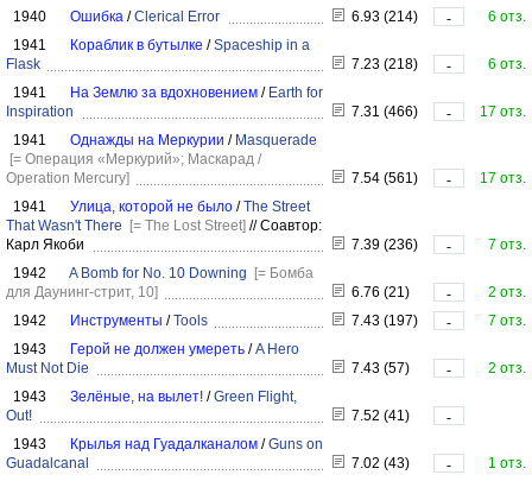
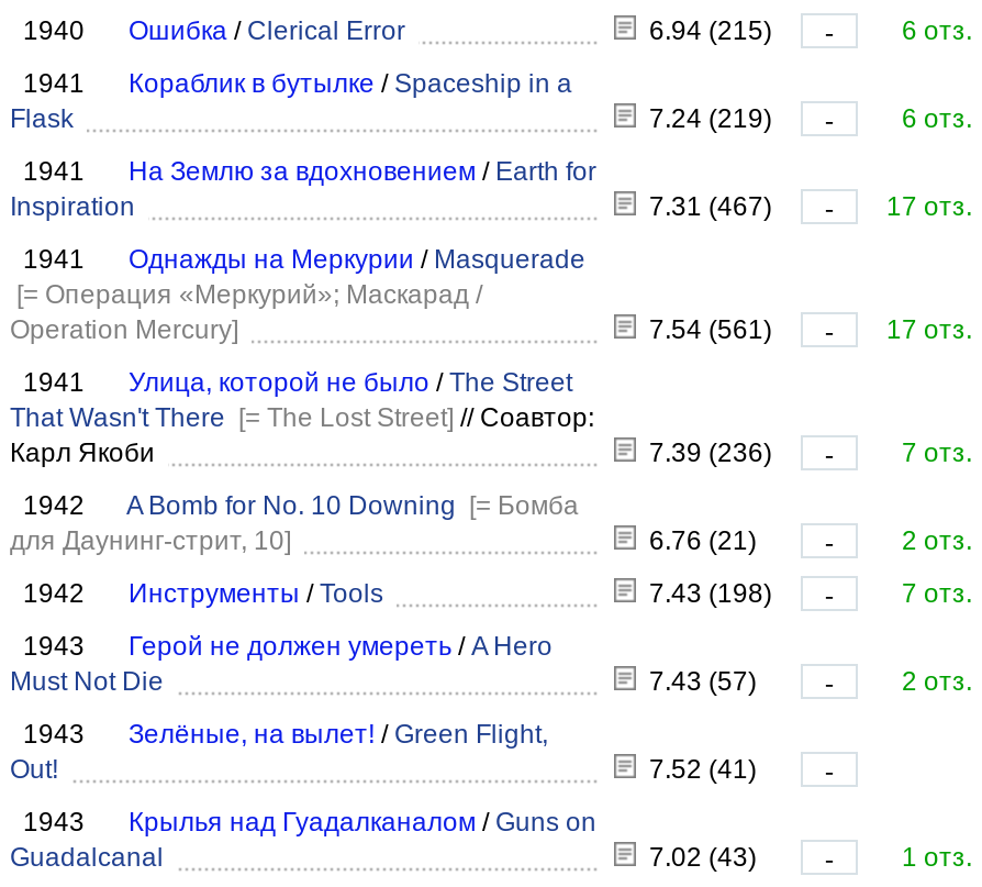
- 6.93 (214)
+ 6.94 (215)

- 7.23 (218)
+ 7.24 (219)

- 7.31 (466)
+ 7.31 (467)

- 7.43 (197)
+ 7.43 (198)
